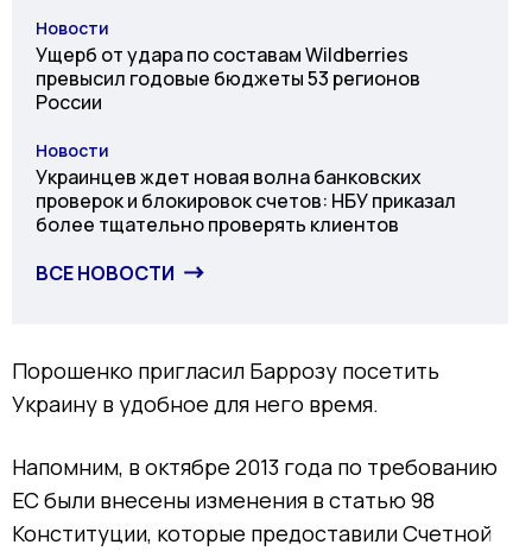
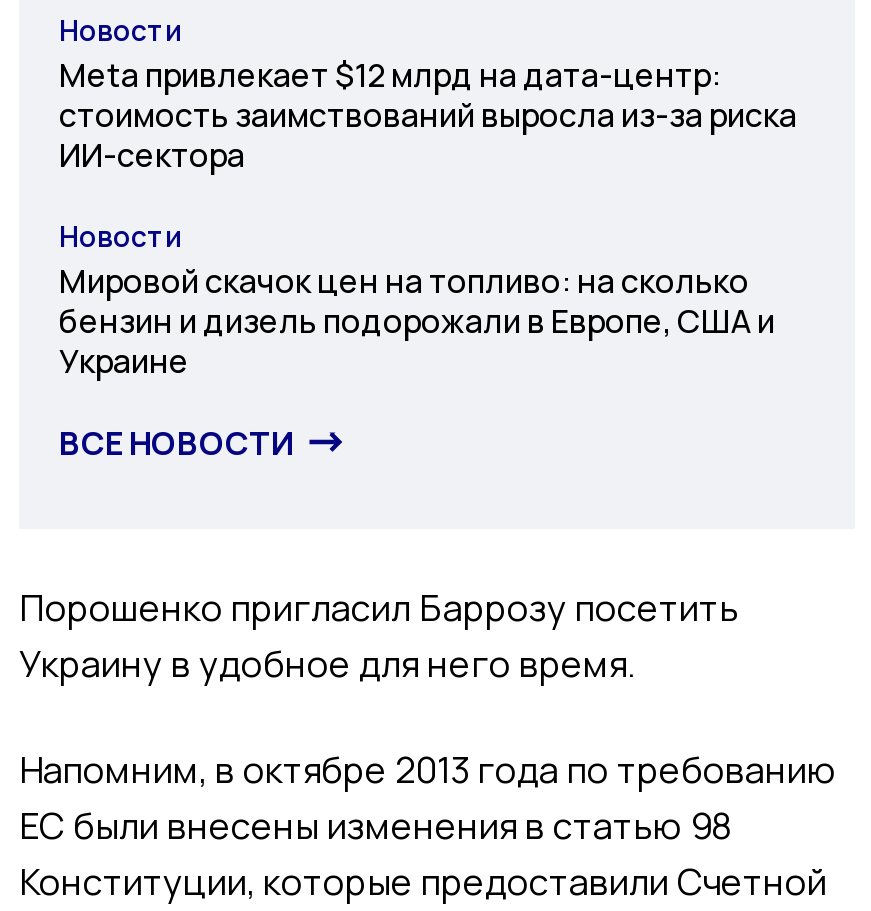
- Ущерб от удара по составам Wildberries
- превысил годовые бюджеты 53 регионов
- России
+ Meta привлекает $12 млрд на дата-центр:
+ стоимость заимствований выросла из-за риска
+ ИИ-сектора

- Украинцев ждет новая волна банковских
- проверок и блокировок счетов: НБУ приказал
- более тщательно проверять клиентов
+ Мировой скачок цен на топливо: на сколько
+ бензин и дизель подорожали в Европе, США и
+ Украине
